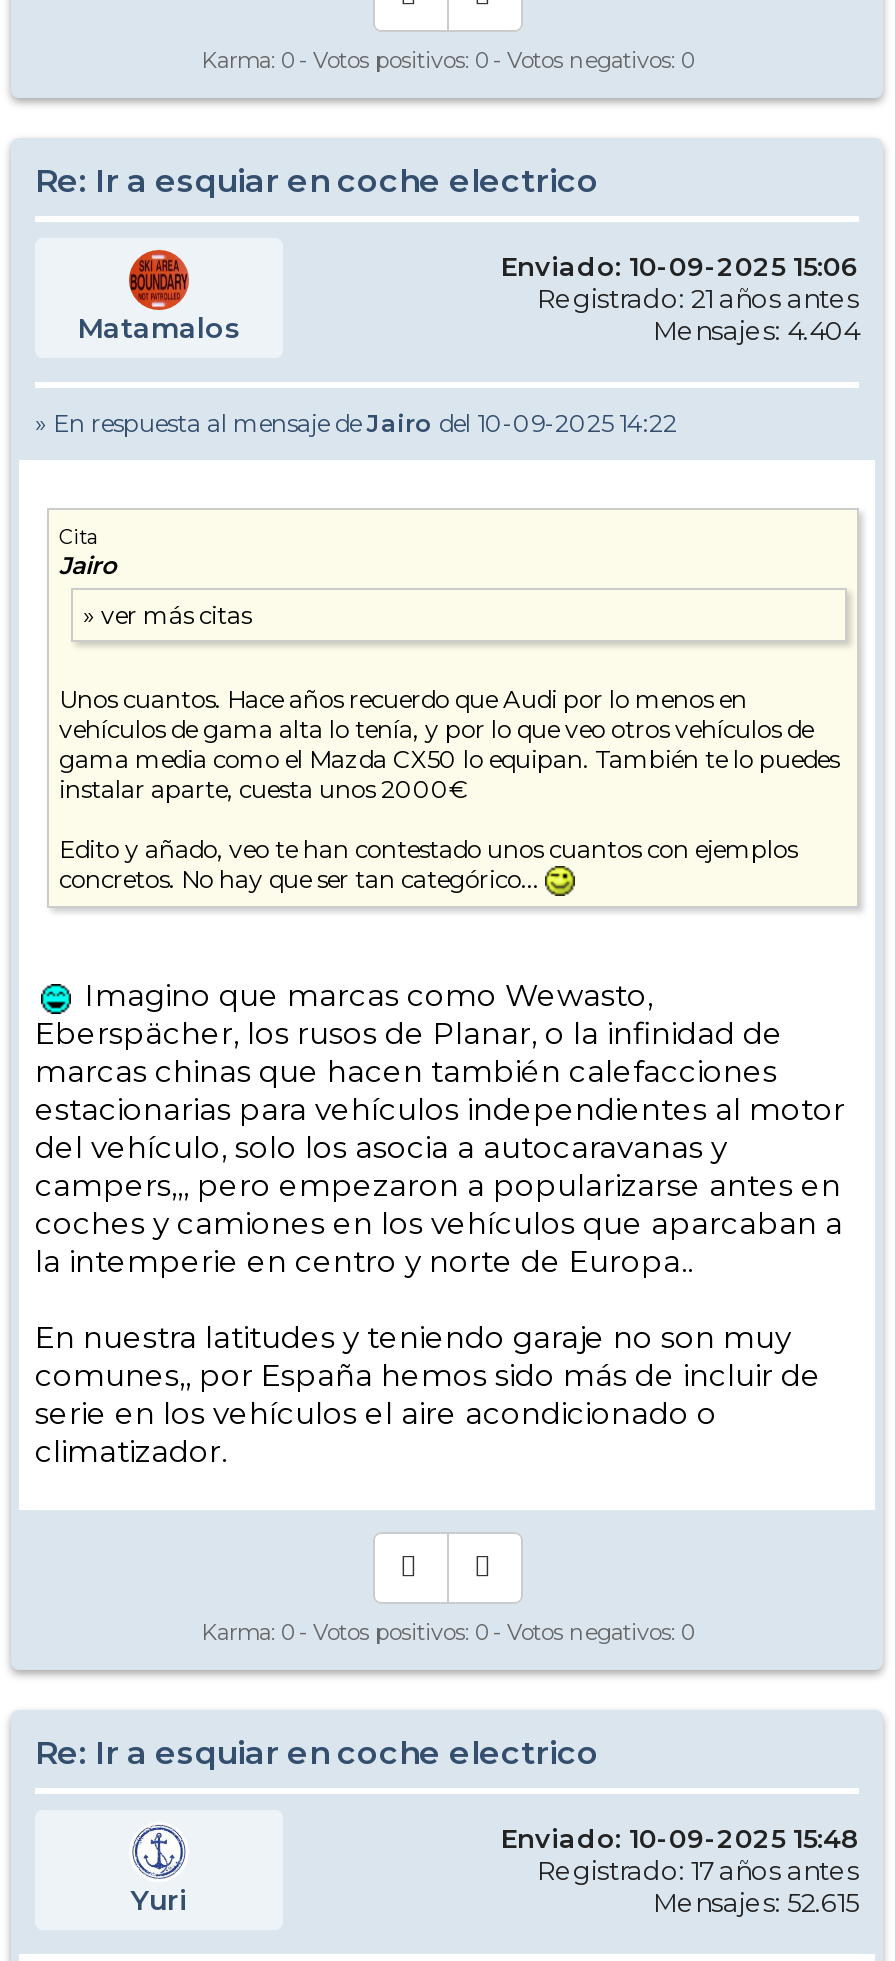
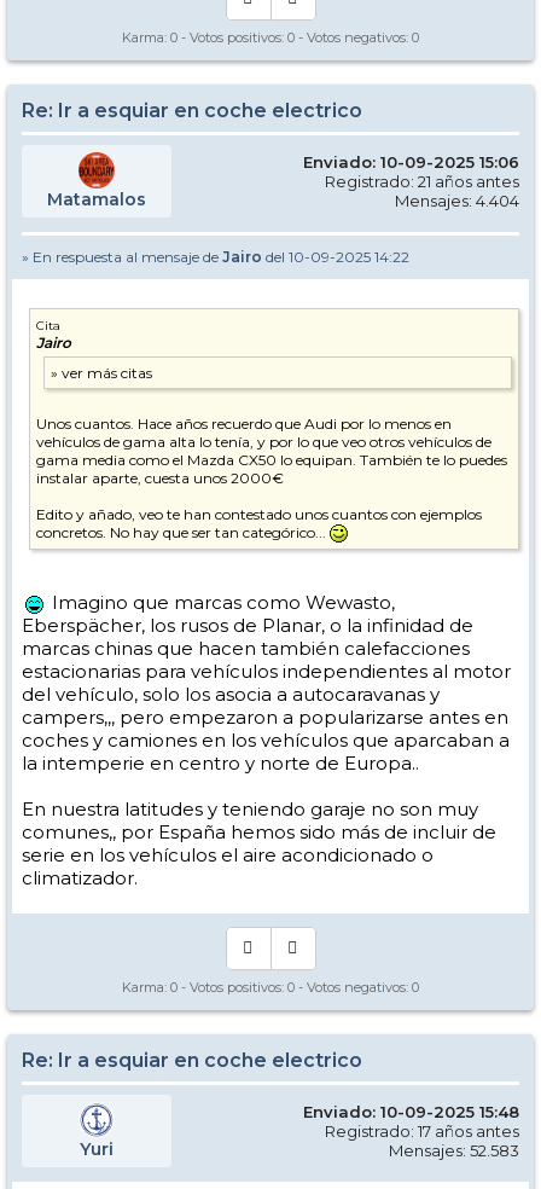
- Mensajes: 52.615
+ Mensajes: 52.583
